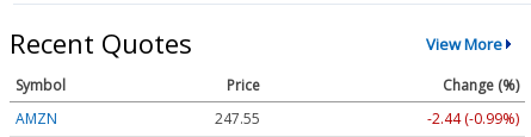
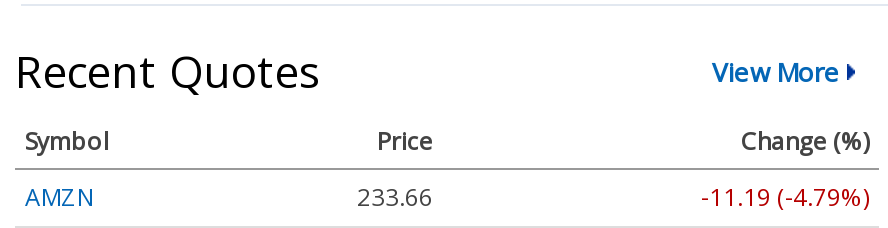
- 247.55
+ 233.66

- -2.44 (-0.99%)
+ -11.19 (-4.79%)
